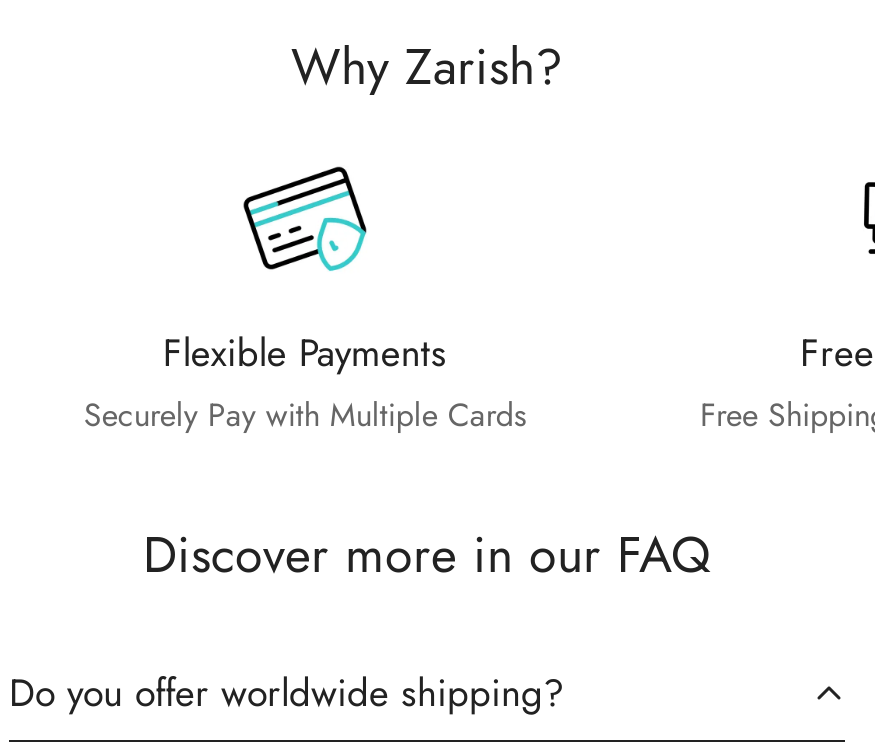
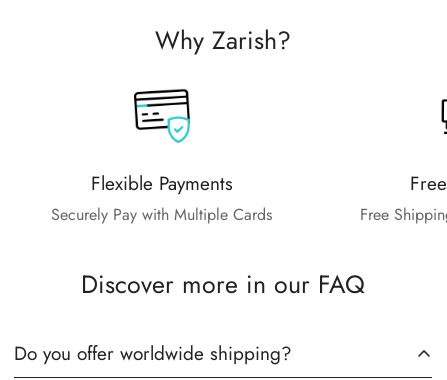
- [image]
+ [image]
